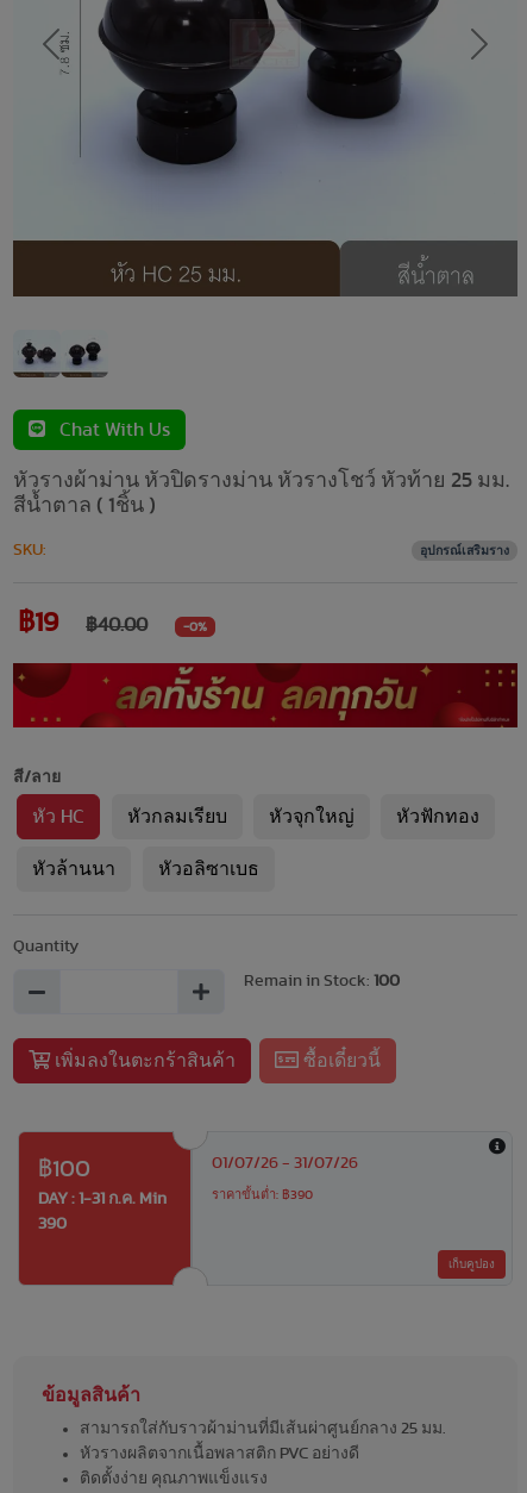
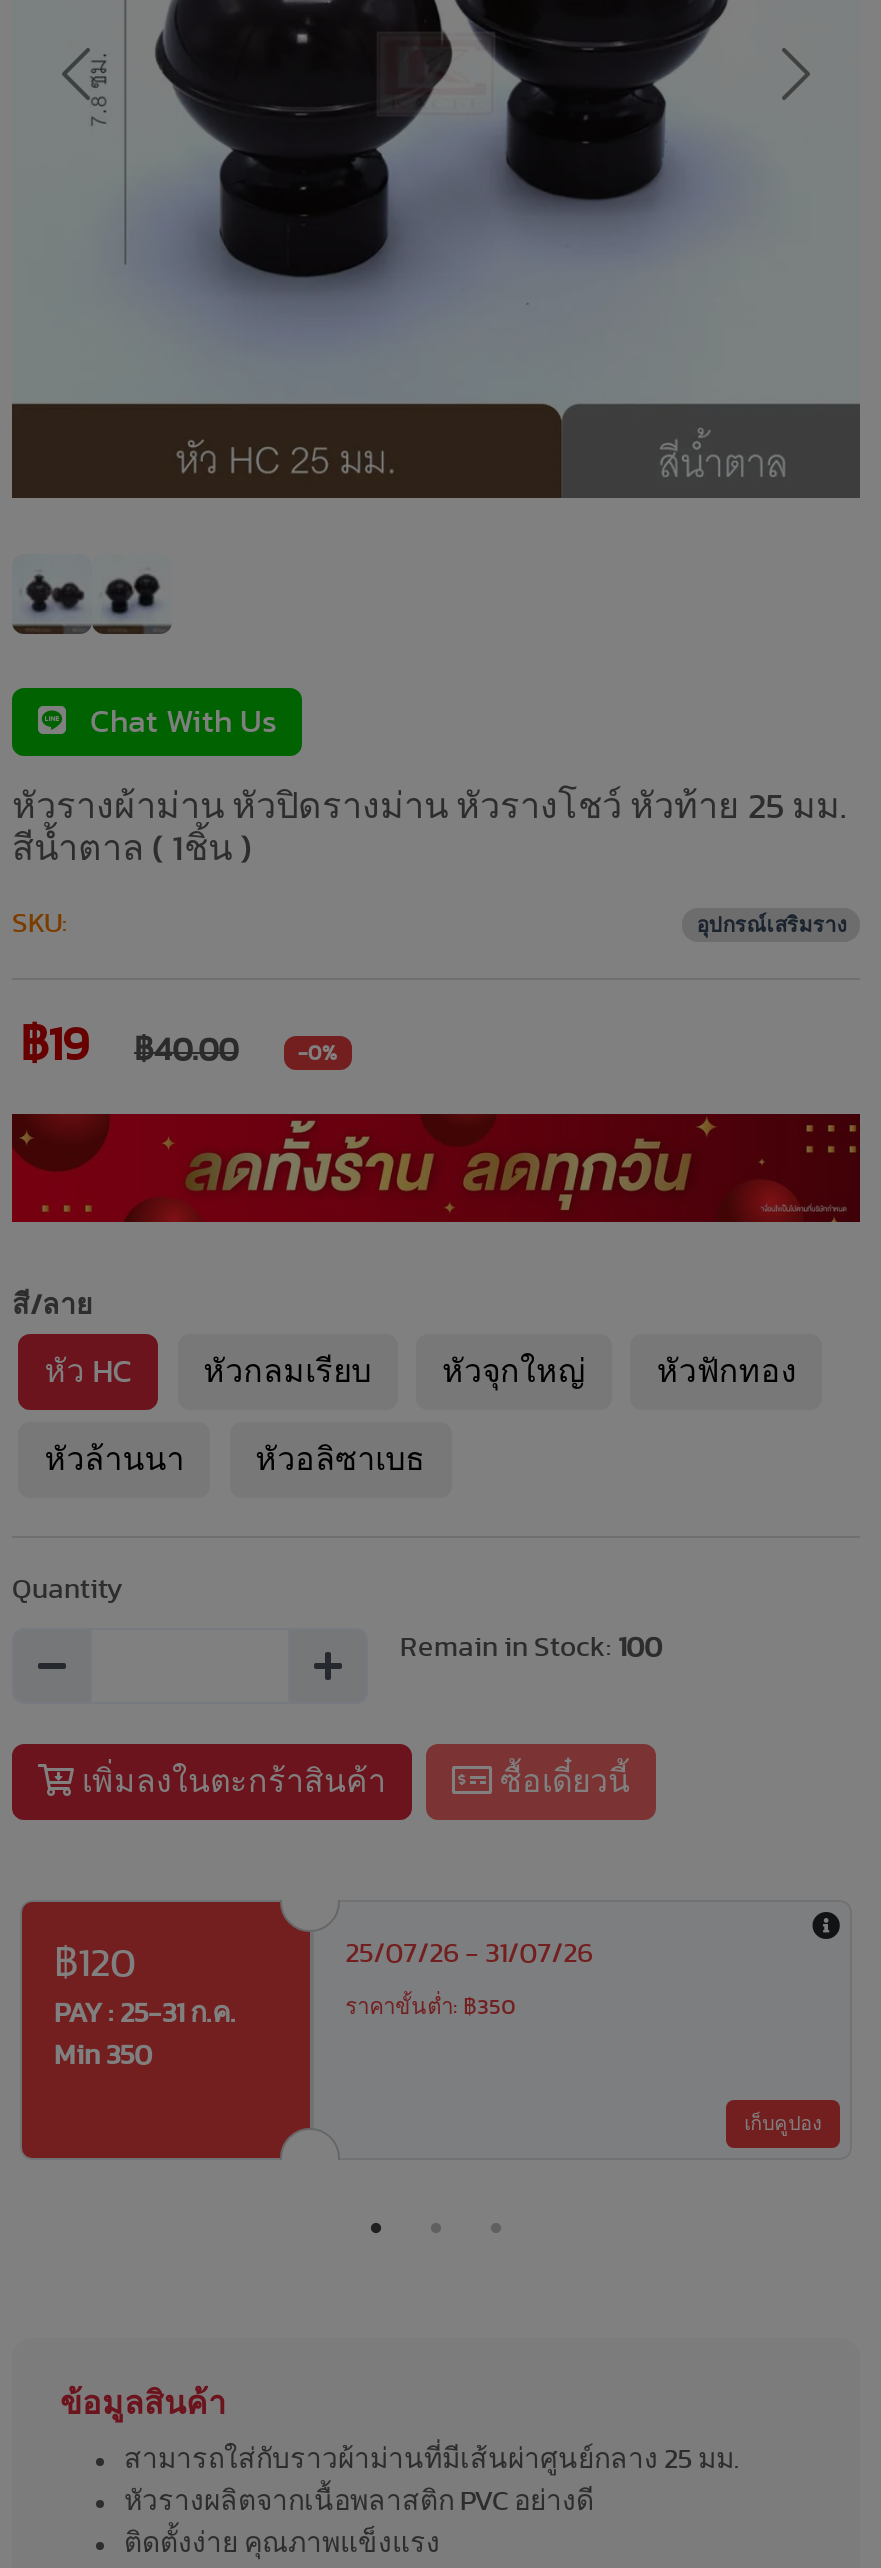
- ฿100
- DAY : 1-31 ก.ค. Min
+ ฿120
+ PAY : 25-31 ก.ค.

- 01/07/26 - 31/07/26
+ 25/07/26 - 31/07/26

- ราคาขั้นต่ำ: ฿390
+ ราคาขั้นต่ำ: ฿350

- 390
+ Min 350
